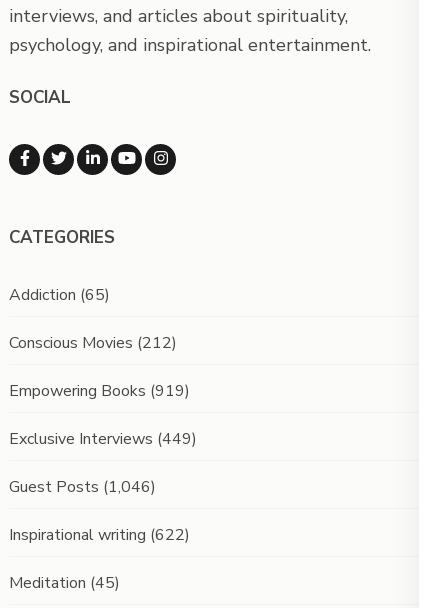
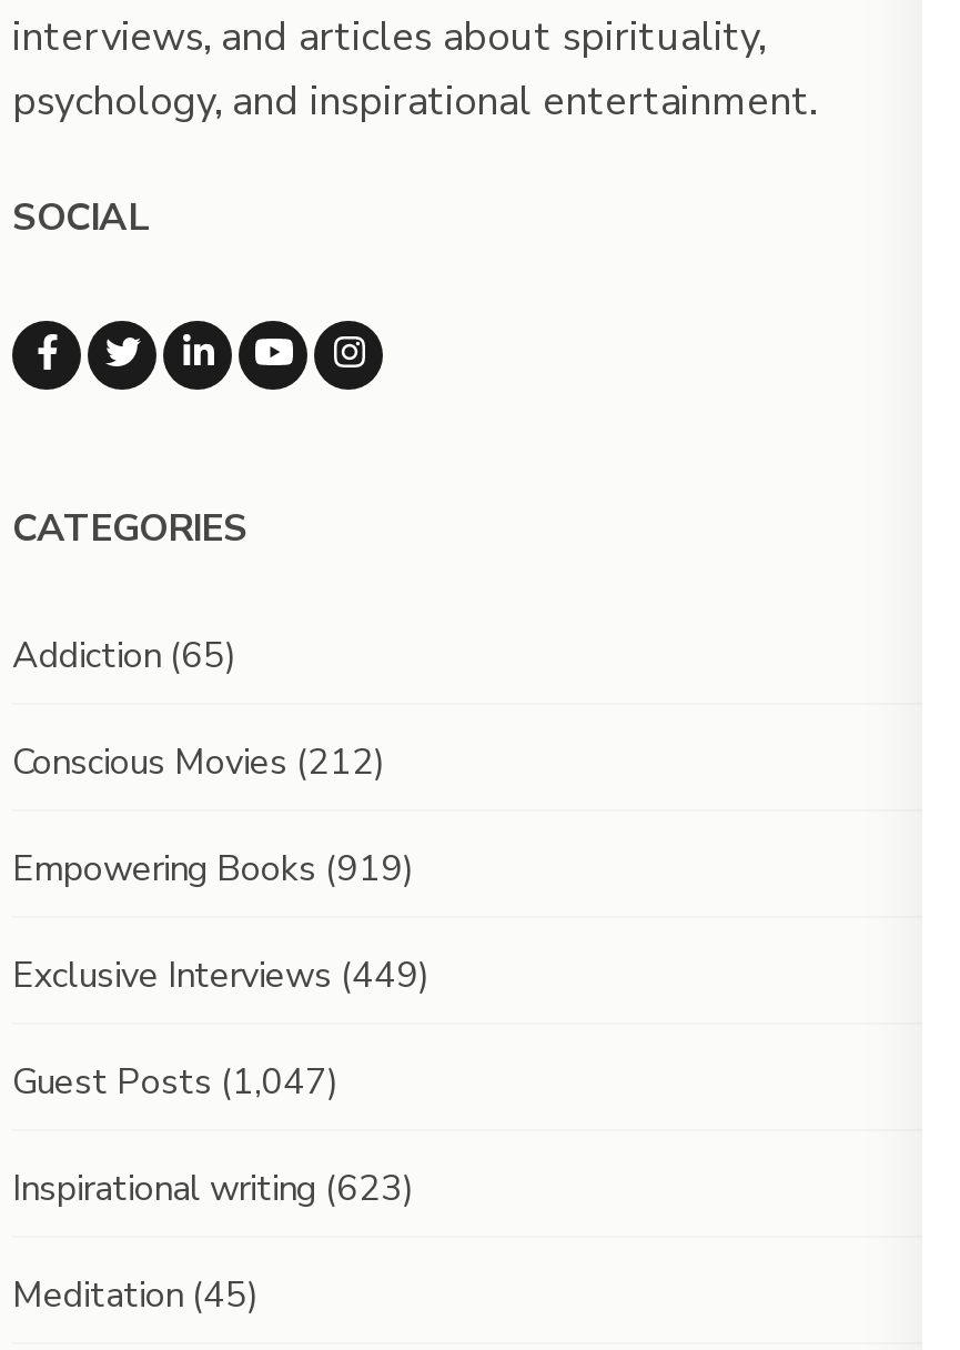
- Guest Posts (1,046)
+ Guest Posts (1,047)

- Inspirational writing (622)
+ Inspirational writing (623)
